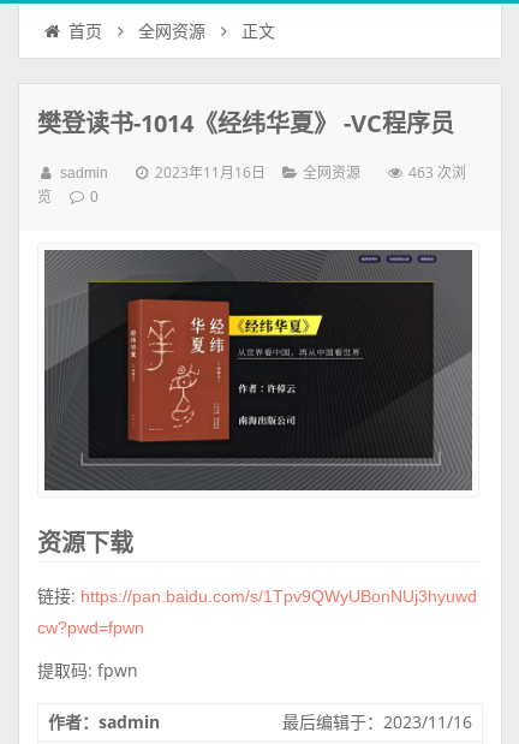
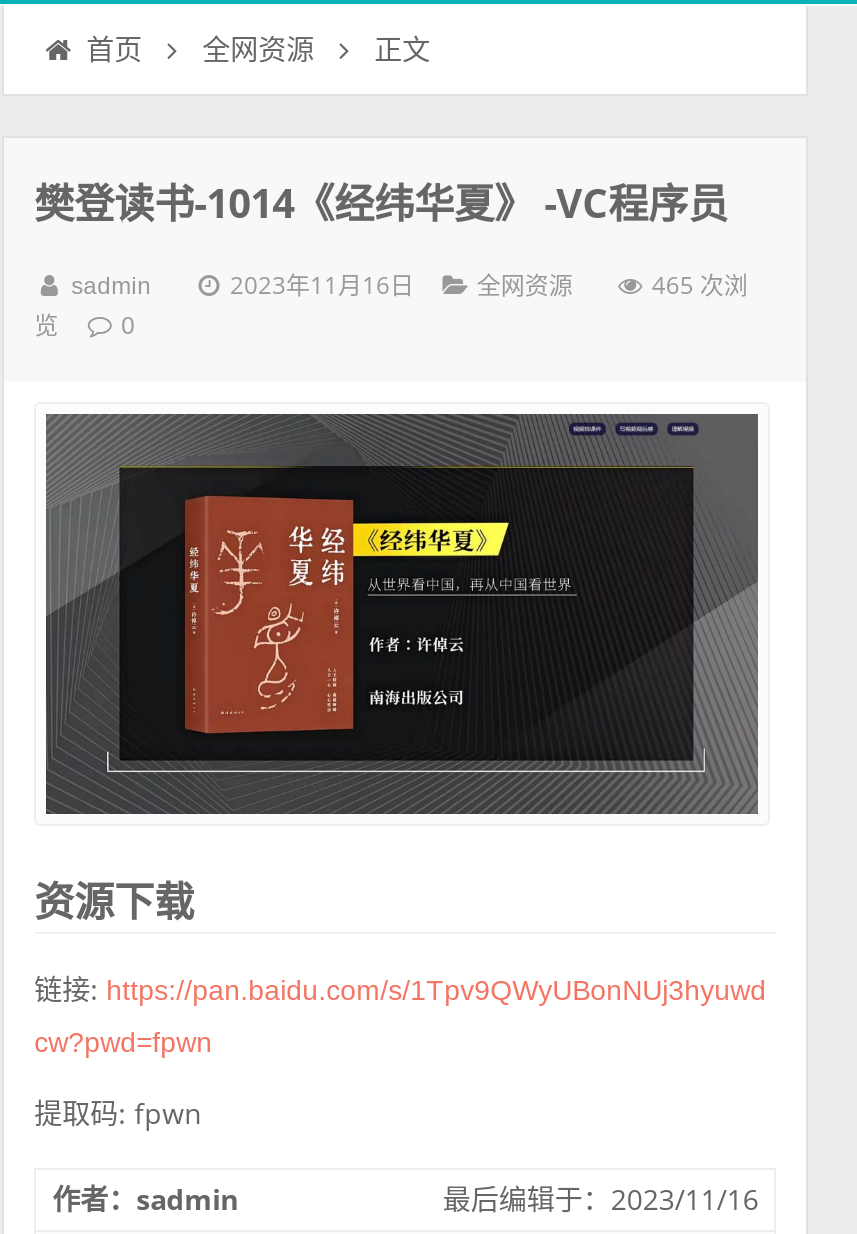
- 463 次浏
+ 465 次浏
